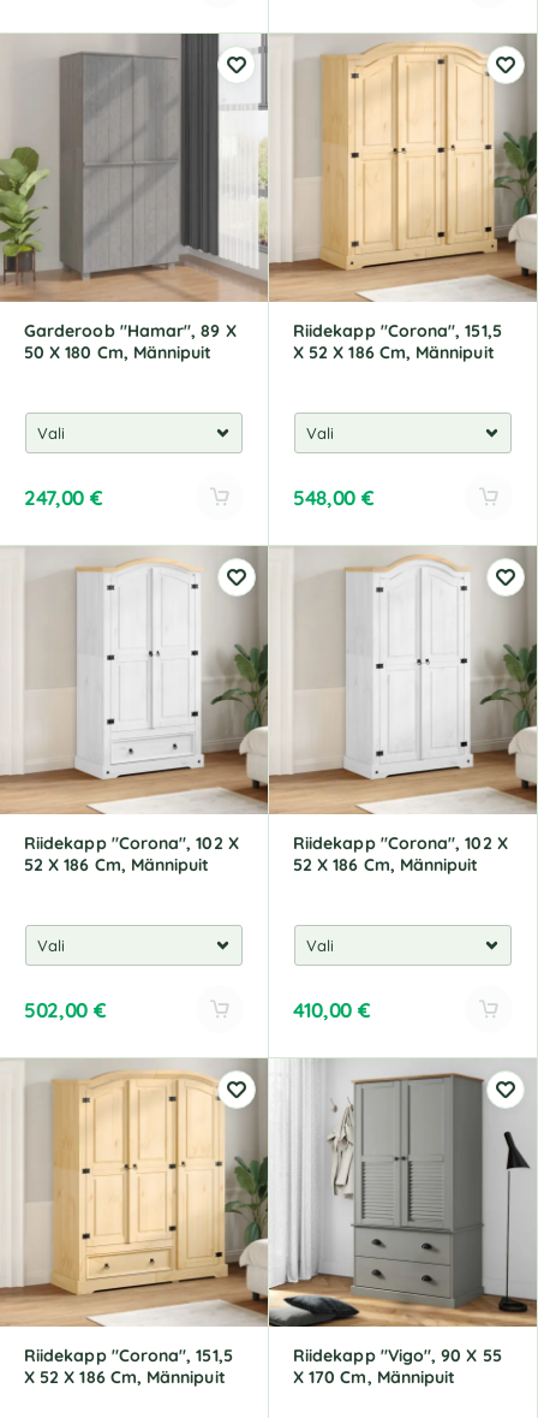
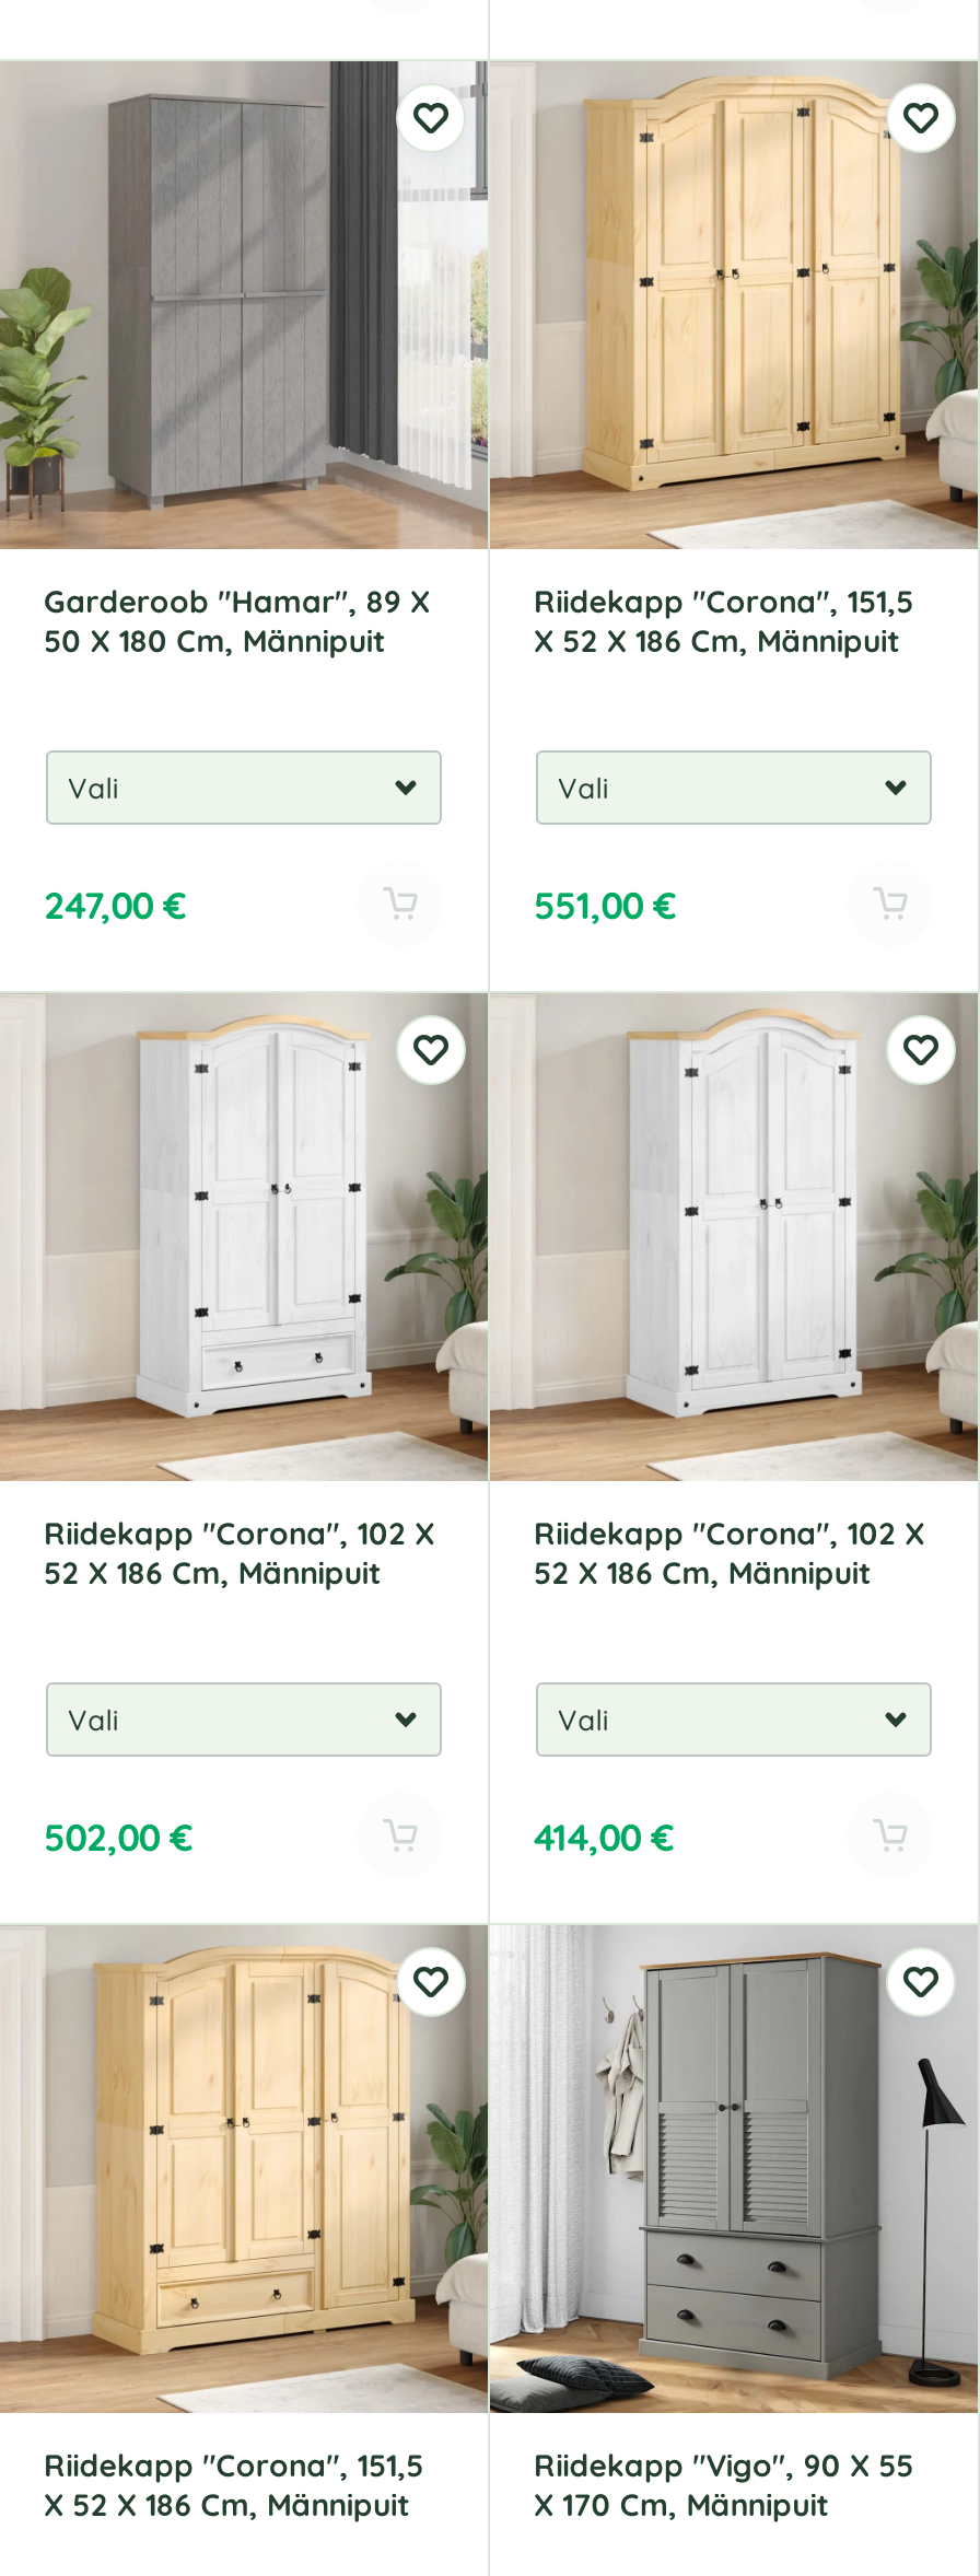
- 548,00 €
+ 551,00 €

- 410,00 €
+ 414,00 €
